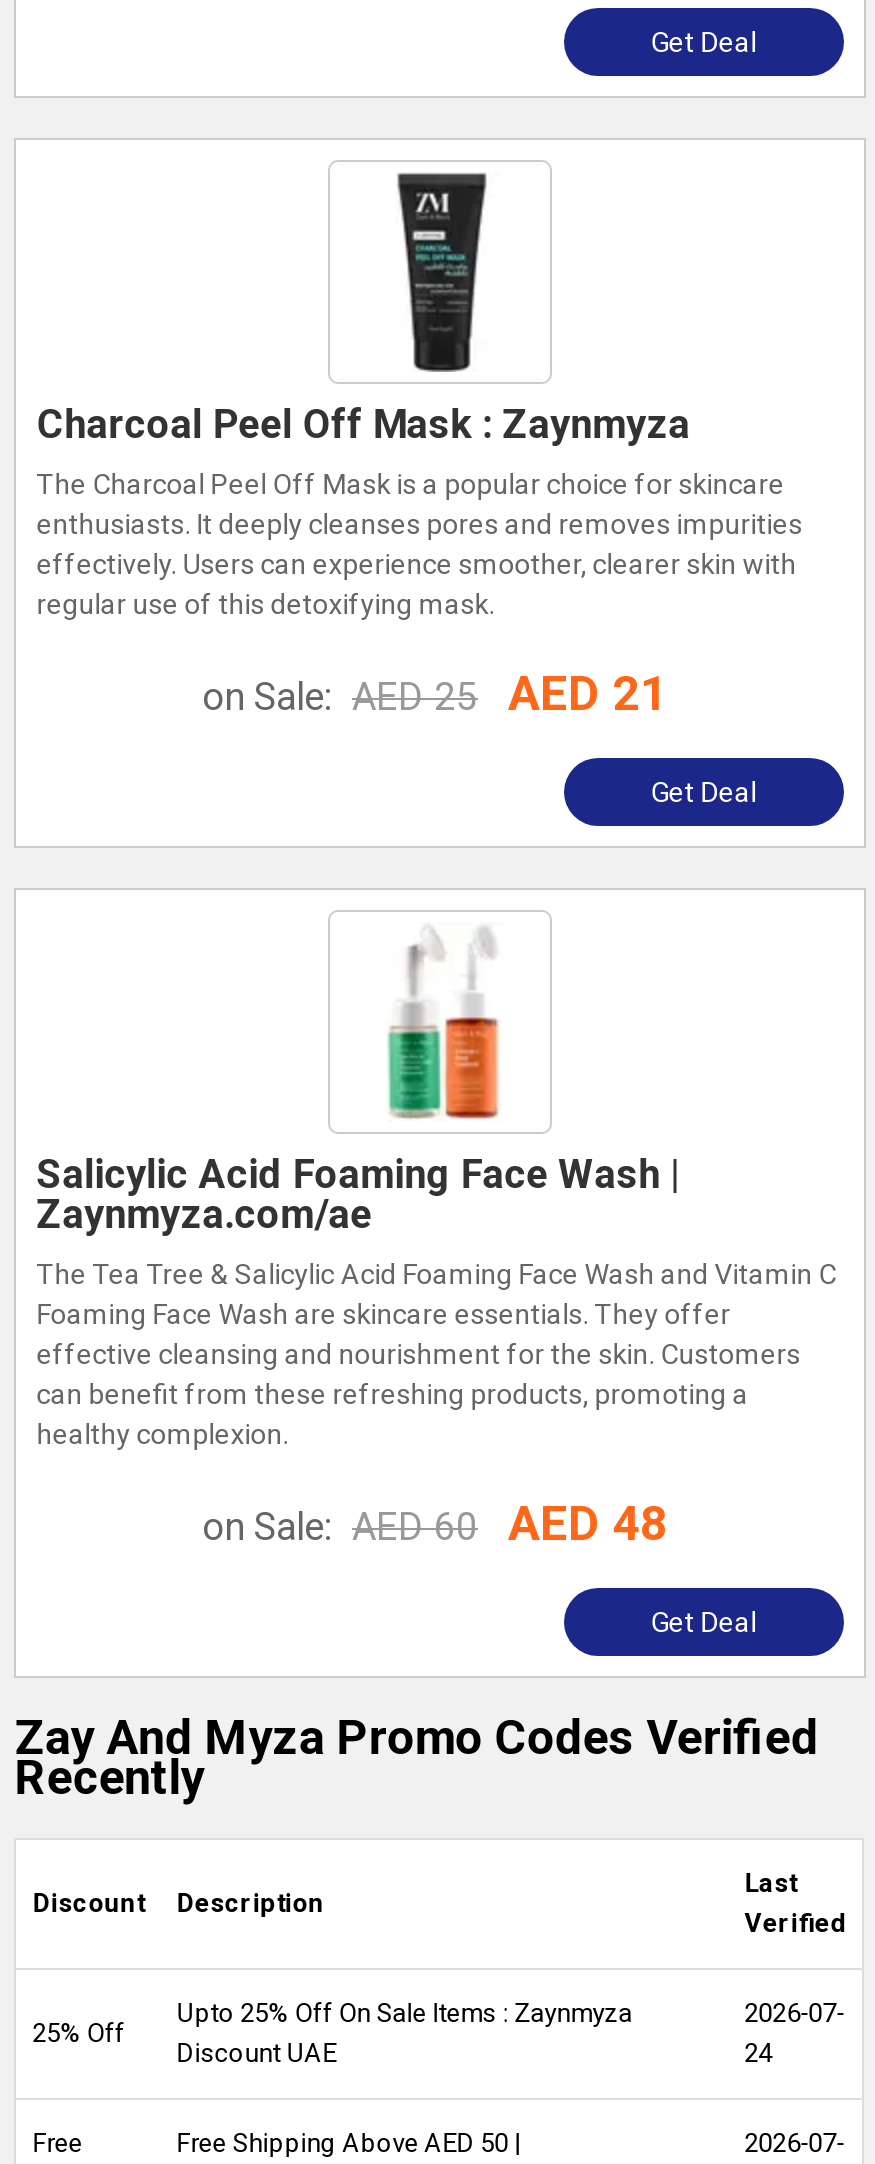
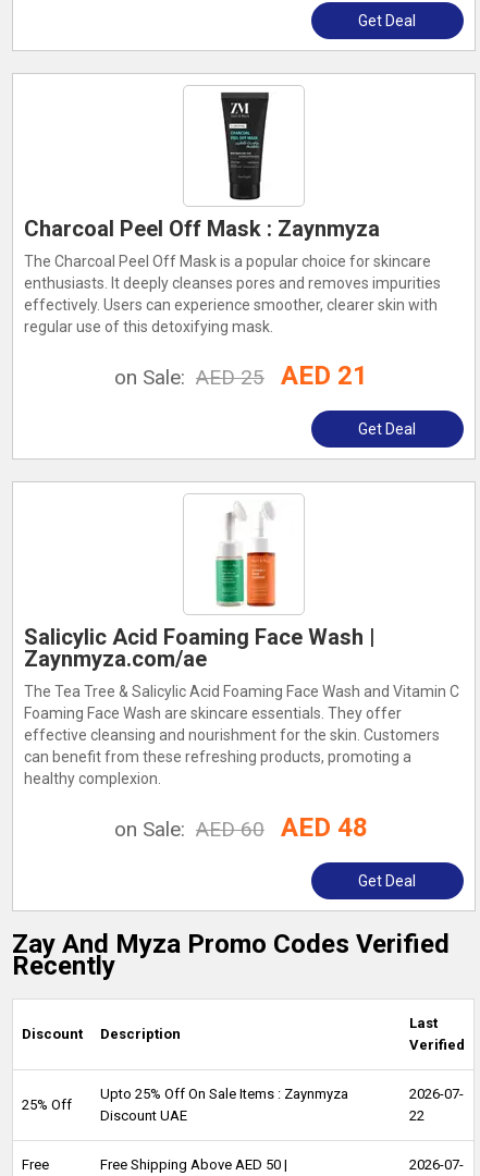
- 24
+ 22
